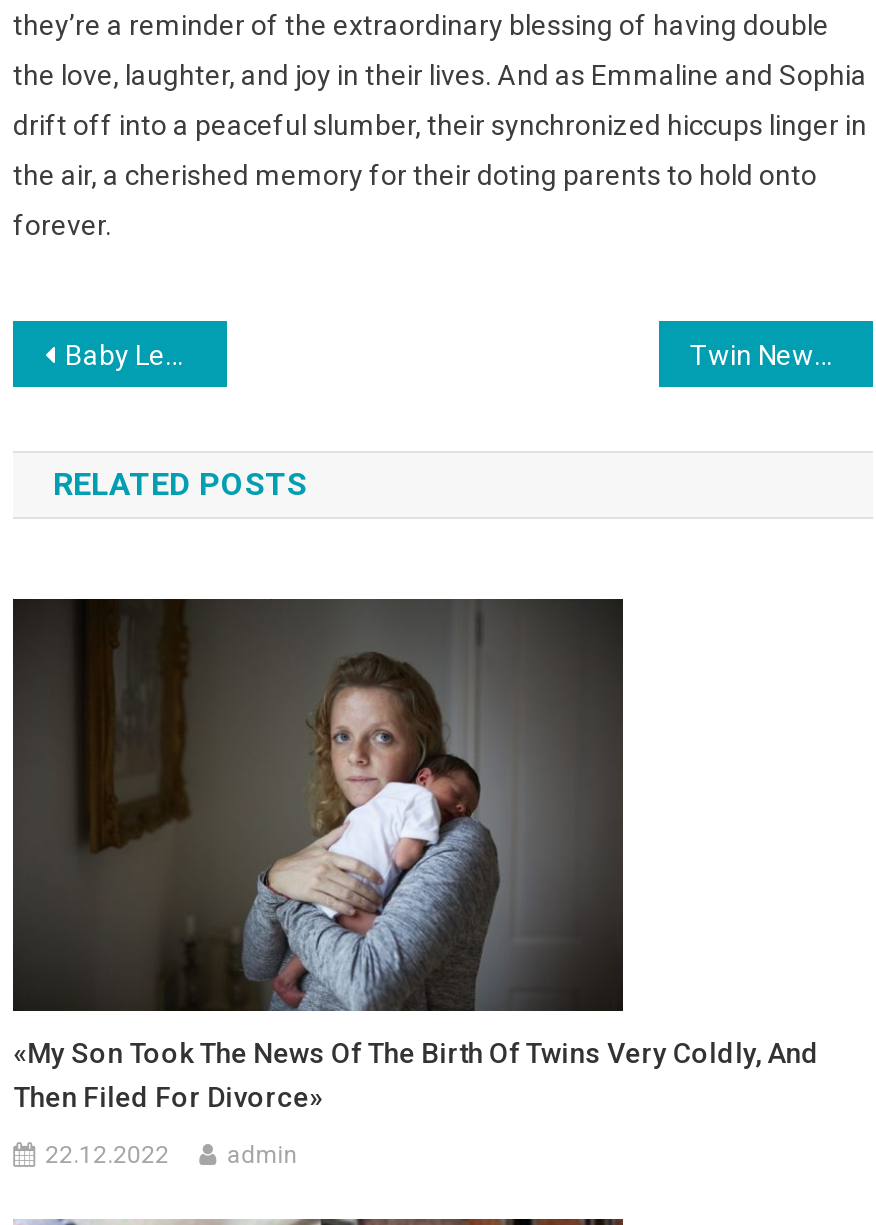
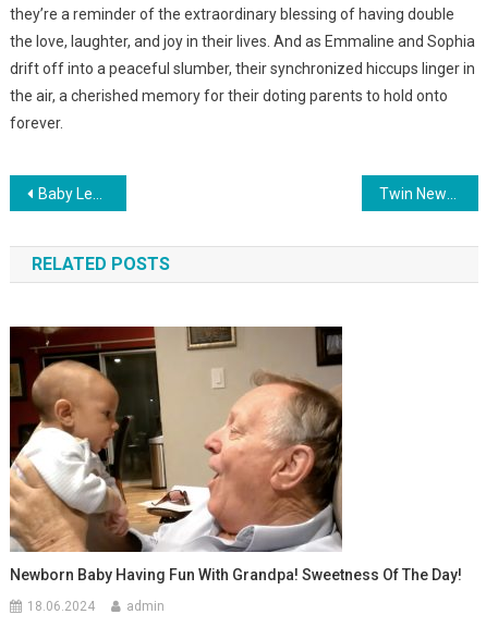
- [image]
- «My Son Took The News Of The Birth Of Twins Very Coldly, And
- Then Filed For Divorce»
+ [image]
+ Newborn Baby Having Fun With Grandpa! Sweetness Of The Day!

- 22.12.2022
+ 18.06.2024
